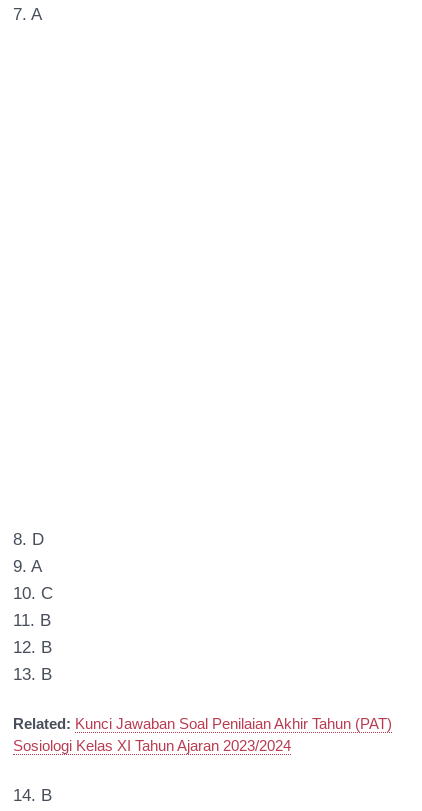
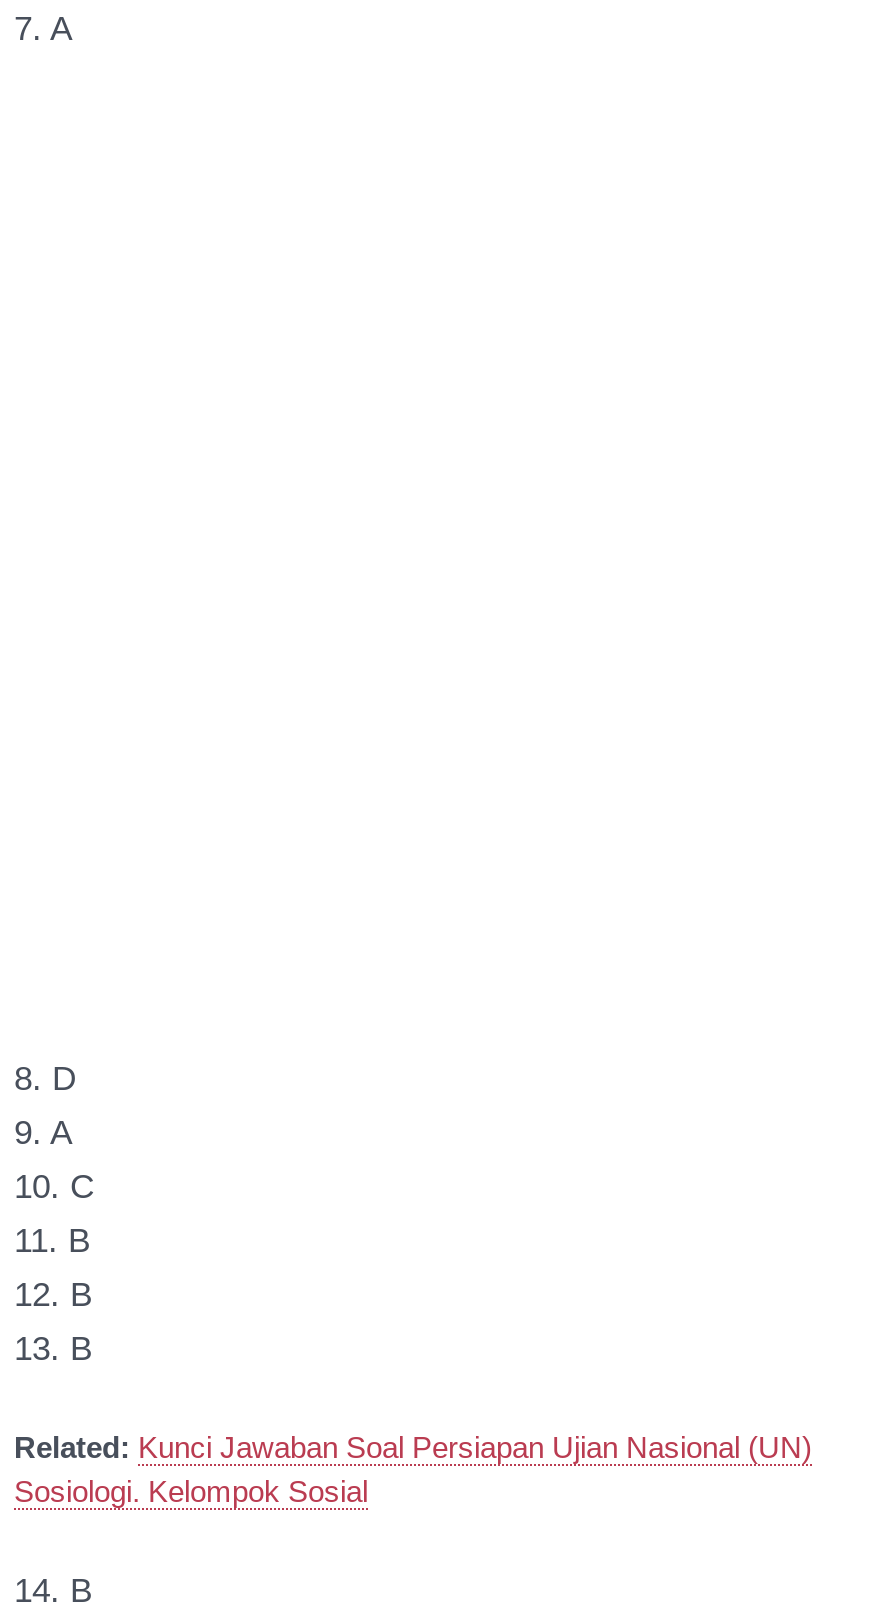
- Related: Kunci Jawaban Soal Penilaian Akhir Tahun (PAT)
- Sosiologi Kelas XI Tahun Ajaran 2023/2024
+ Related: Kunci Jawaban Soal Persiapan Ujian Nasional (UN)
+ Sosiologi. Kelompok Sosial
